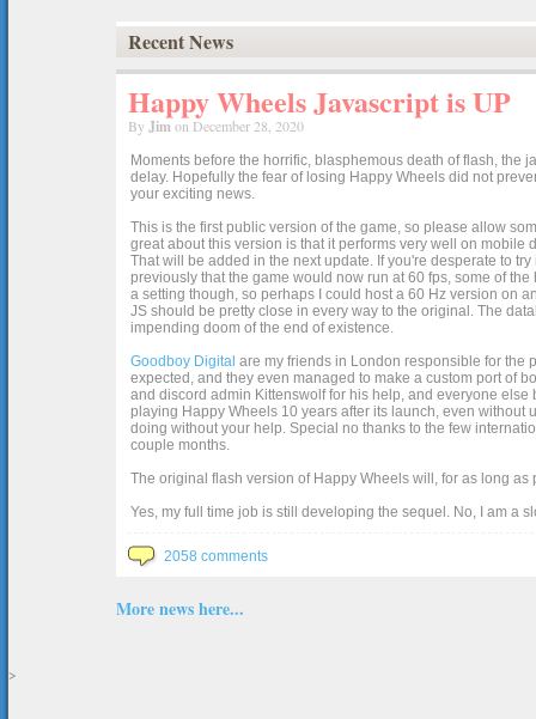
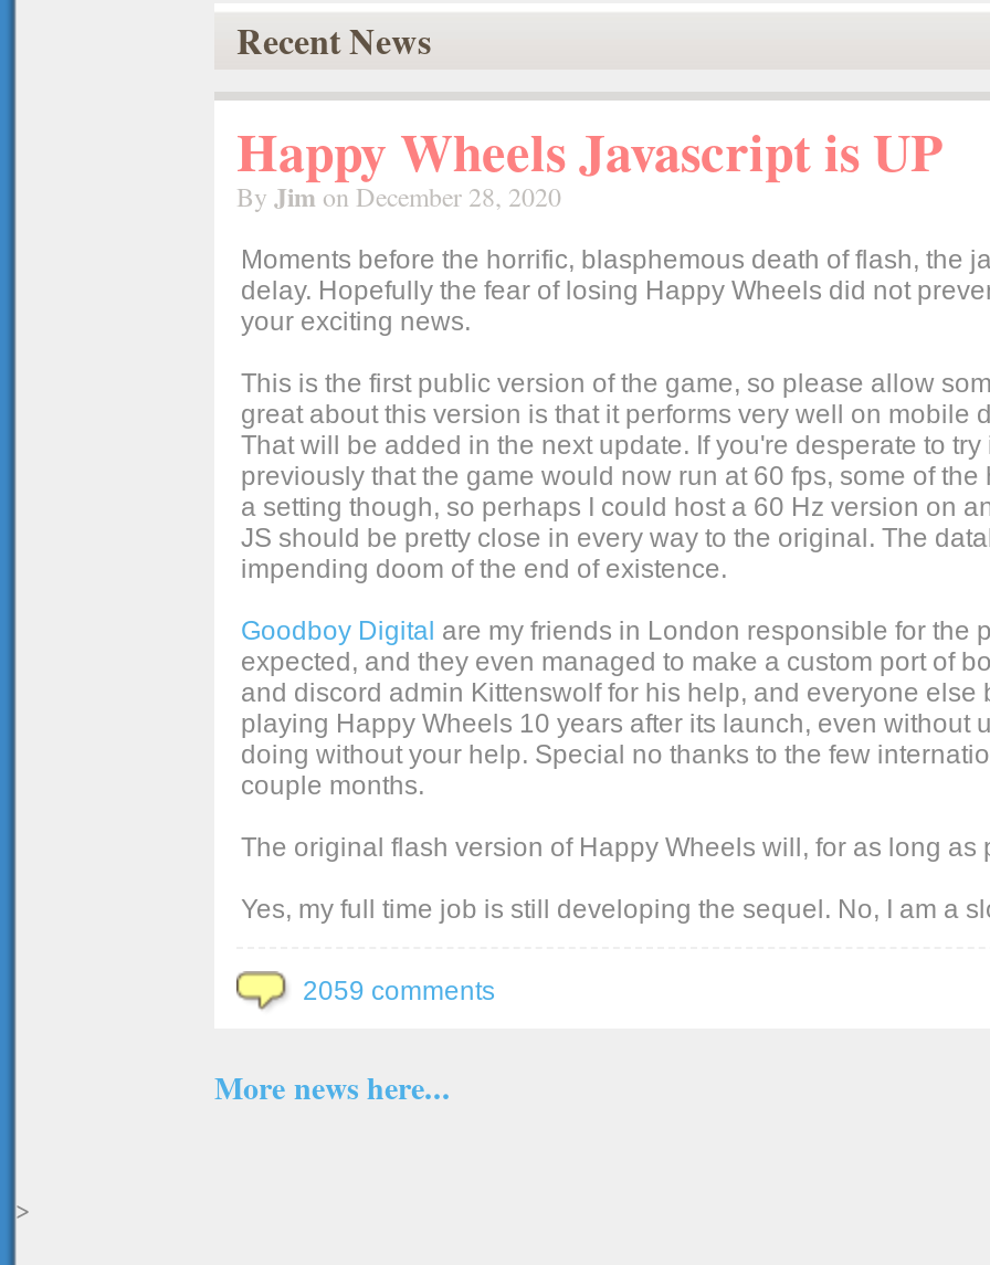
- 2058 comments
+ 2059 comments
